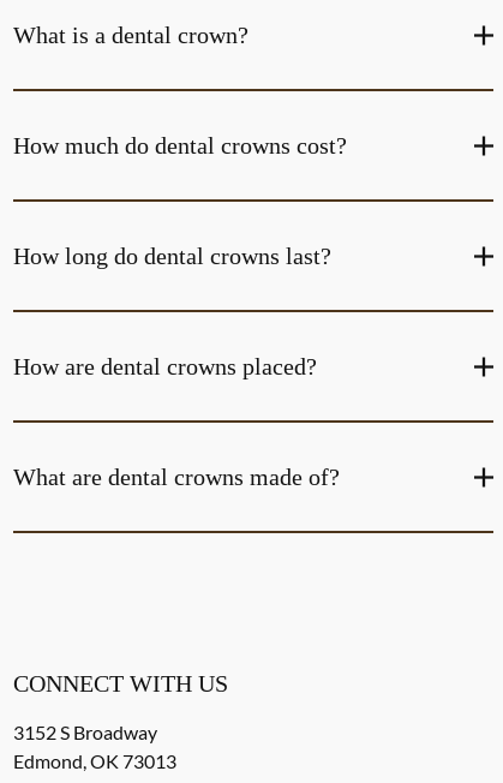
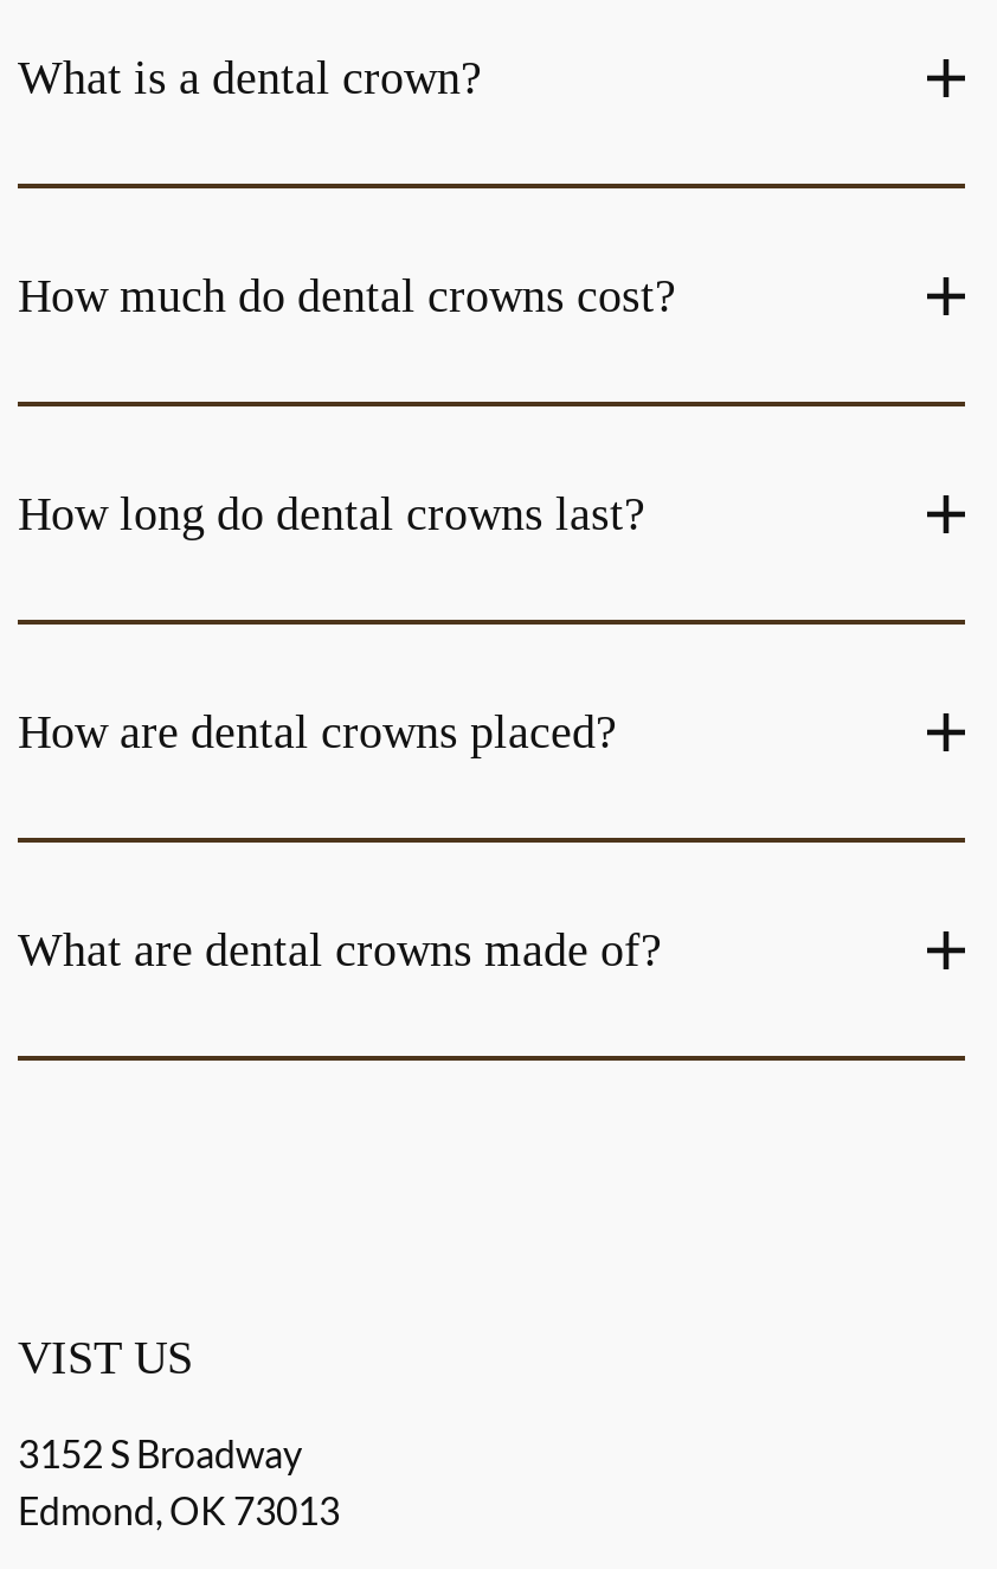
- CONNECT WITH US
+ VIST US
